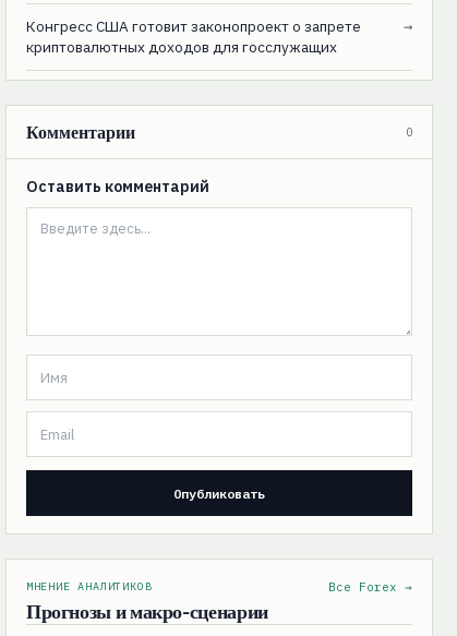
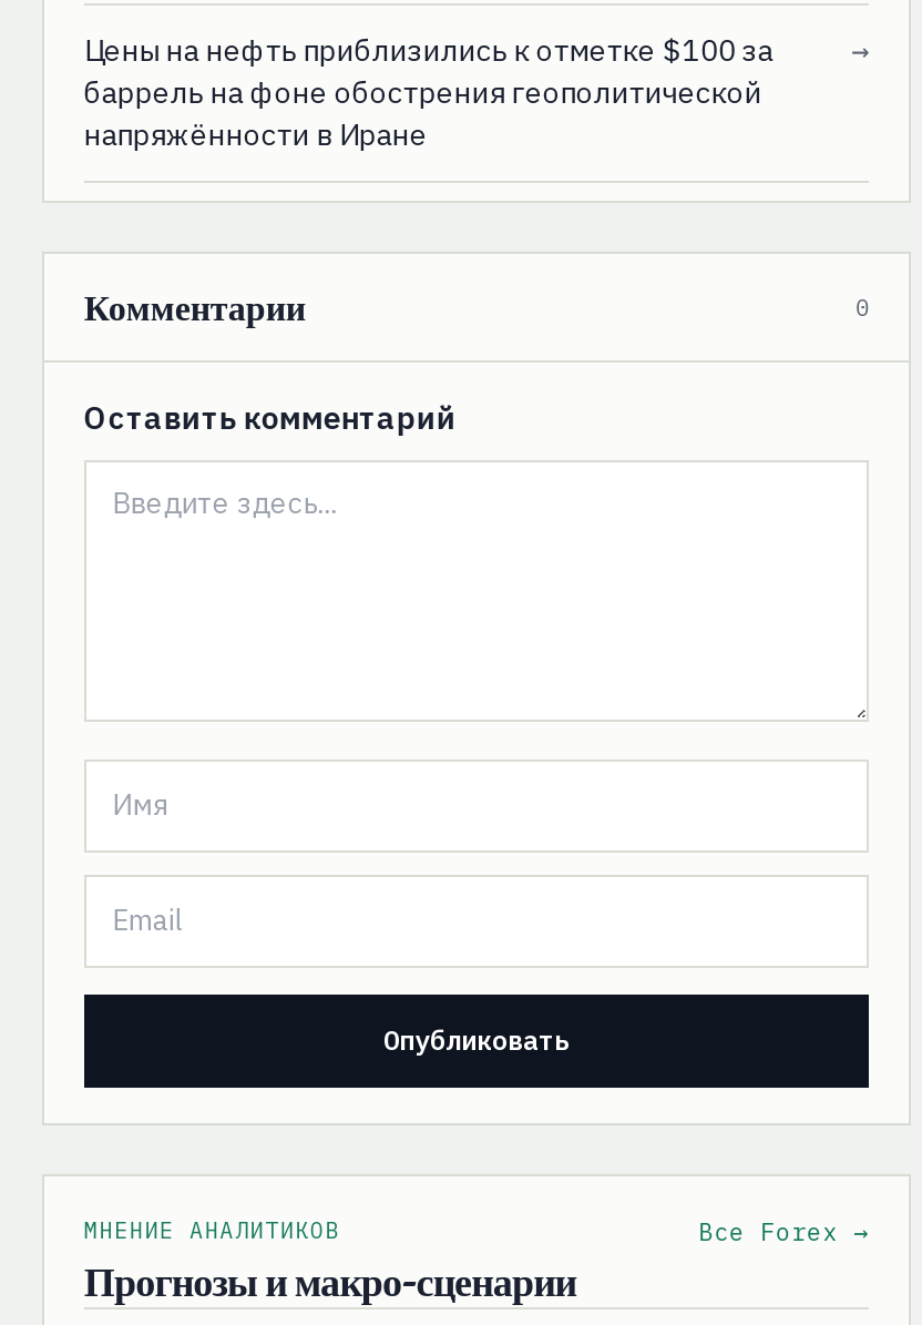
- Конгресс США готовит законопроект о запрете
- криптовалютных доходов для госслужащих
+ Цены на нефть приблизились к отметке $100 за
+ баррель на фоне обострения геополитической
+ напряжённости в Иране
